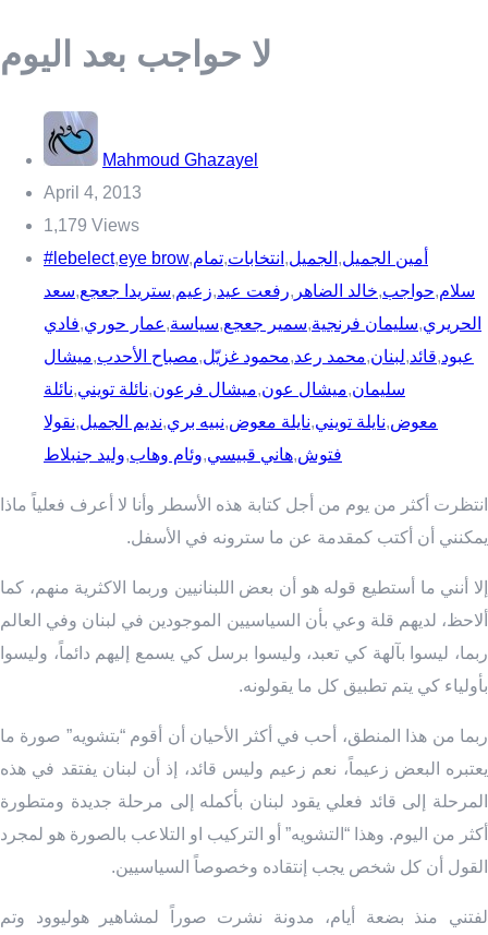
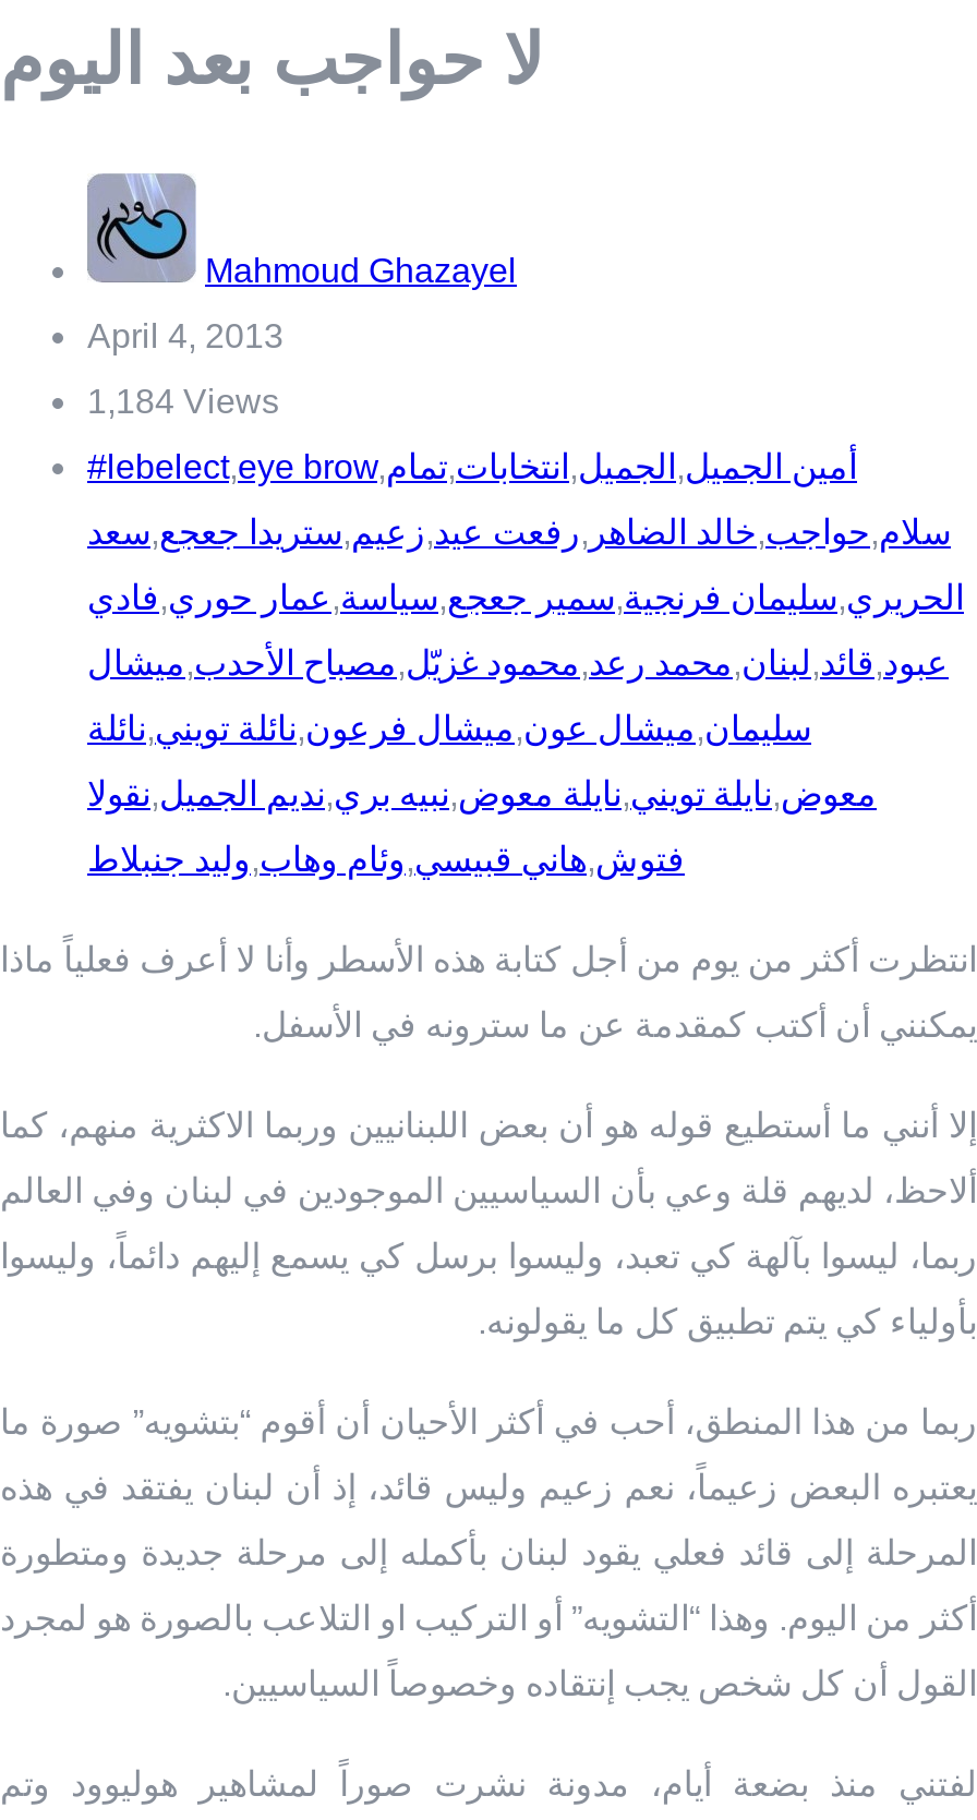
- 1,179 Views
+ 1,184 Views
